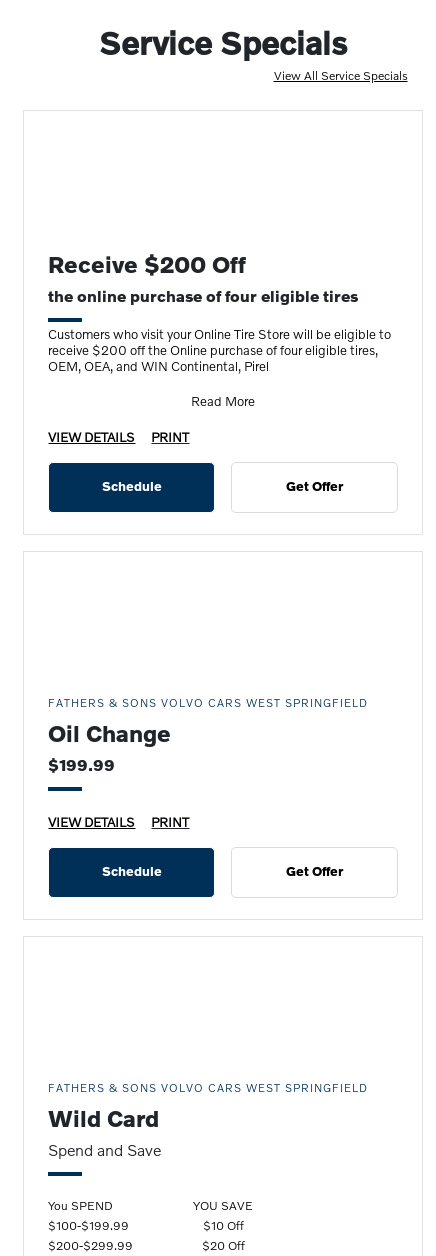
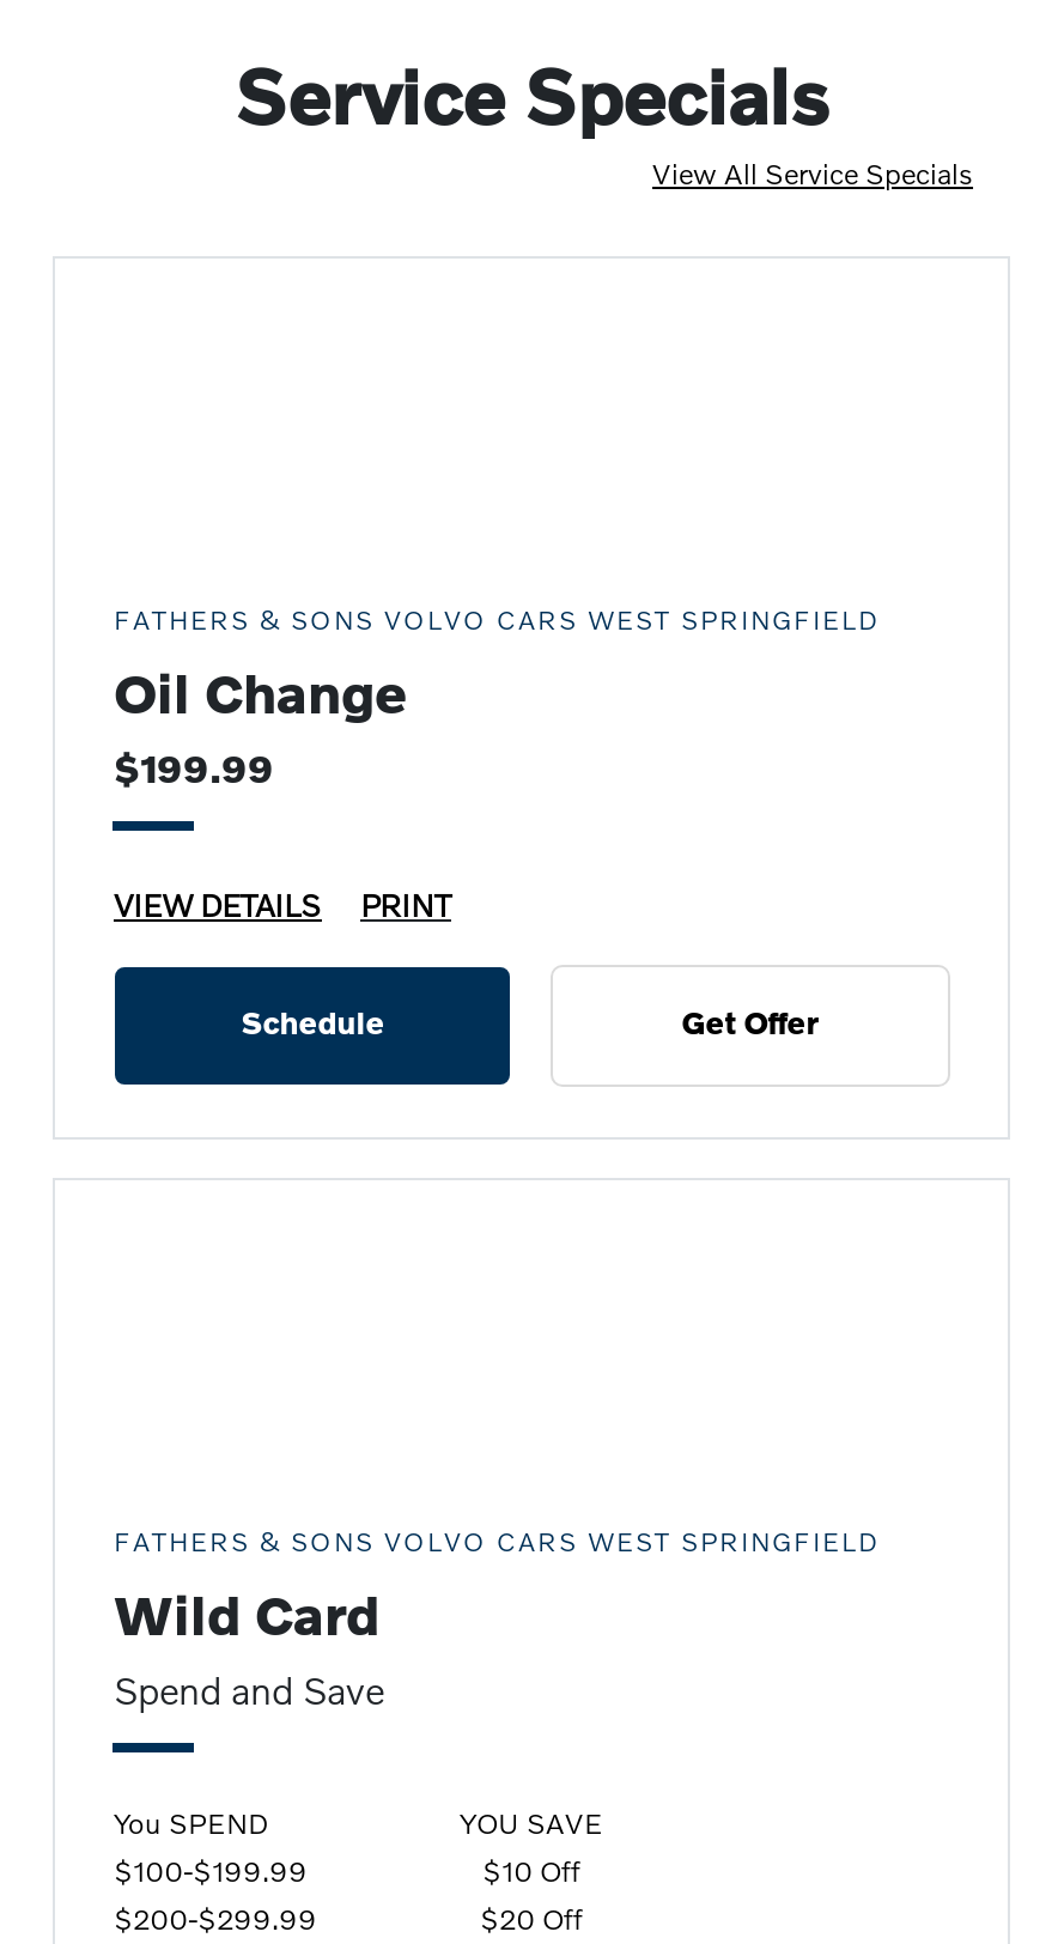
- Receive $200 Off
- the online purchase of four eligible tires
- Customers who visit your Online Tire Store will be eligible to
- receive $200 off the Online purchase of four eligible tires,
- OEM, OEA, and WIN Continental, Pirel
- Read More
- VIEW DETAILS
- PRINT
- Schedule
- Get Offer
